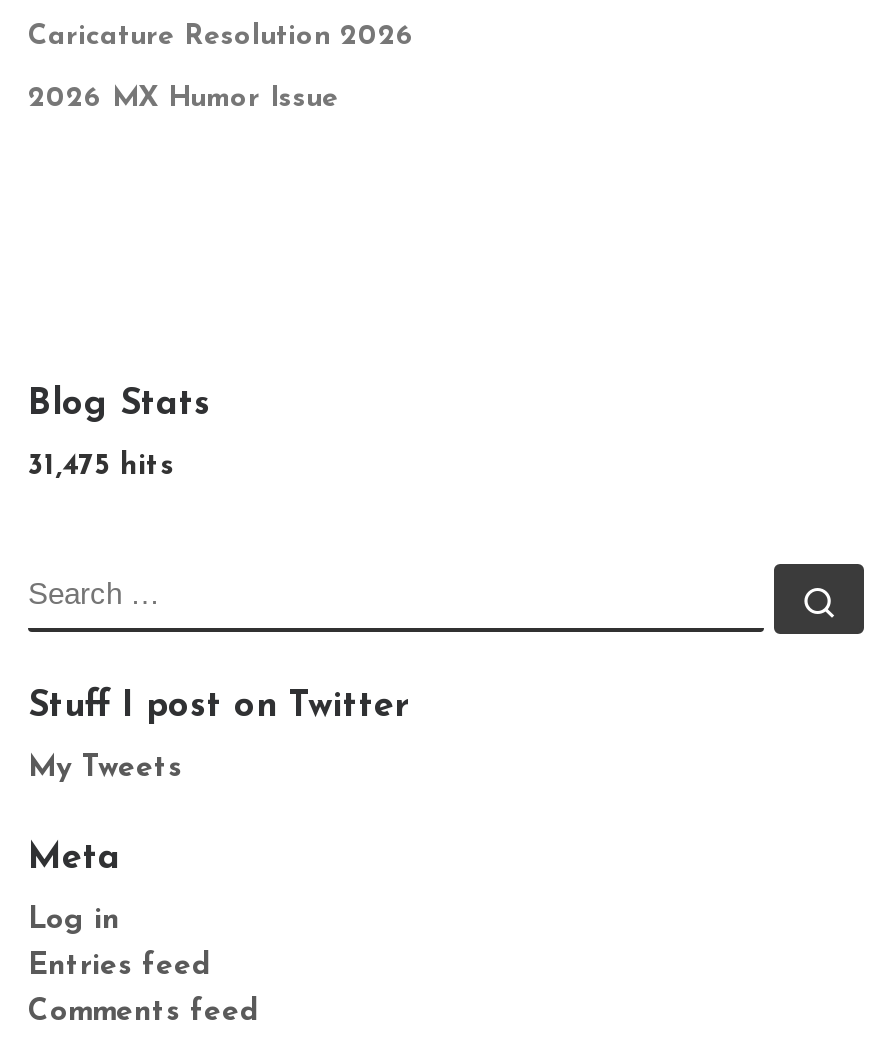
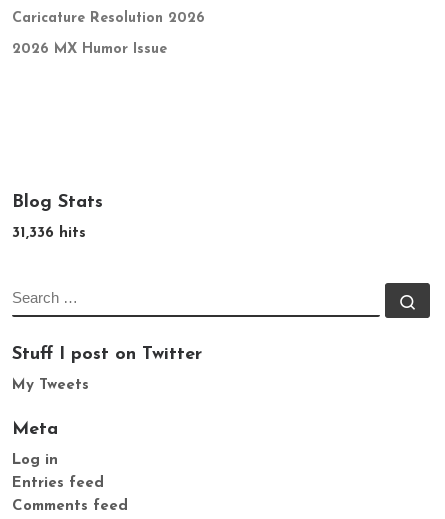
- 31,475 hits
+ 31,336 hits
